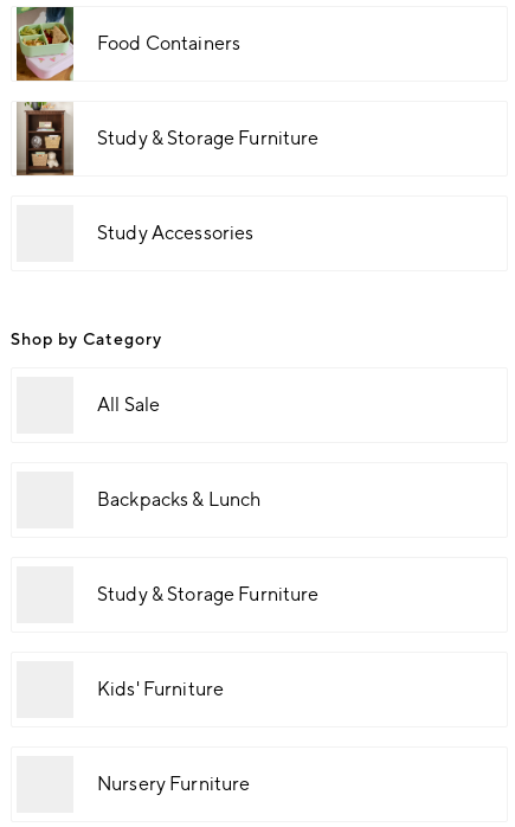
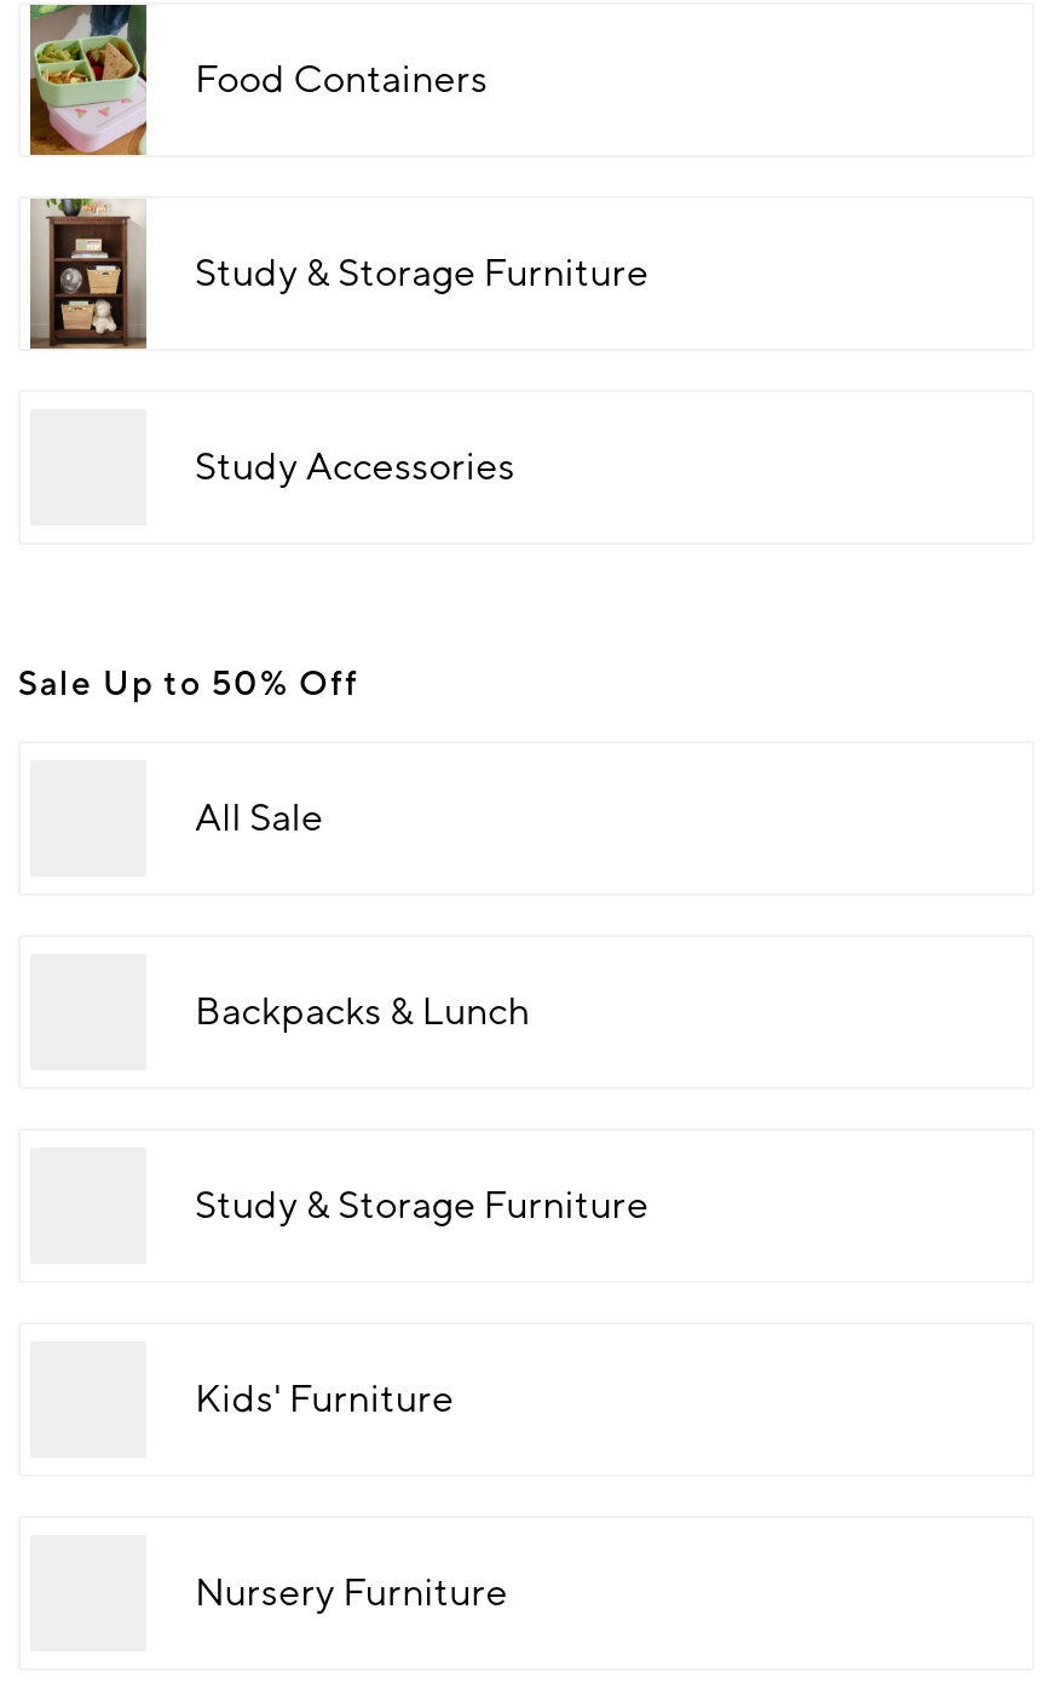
- Shop by Category
+ Sale Up to 50% Off
